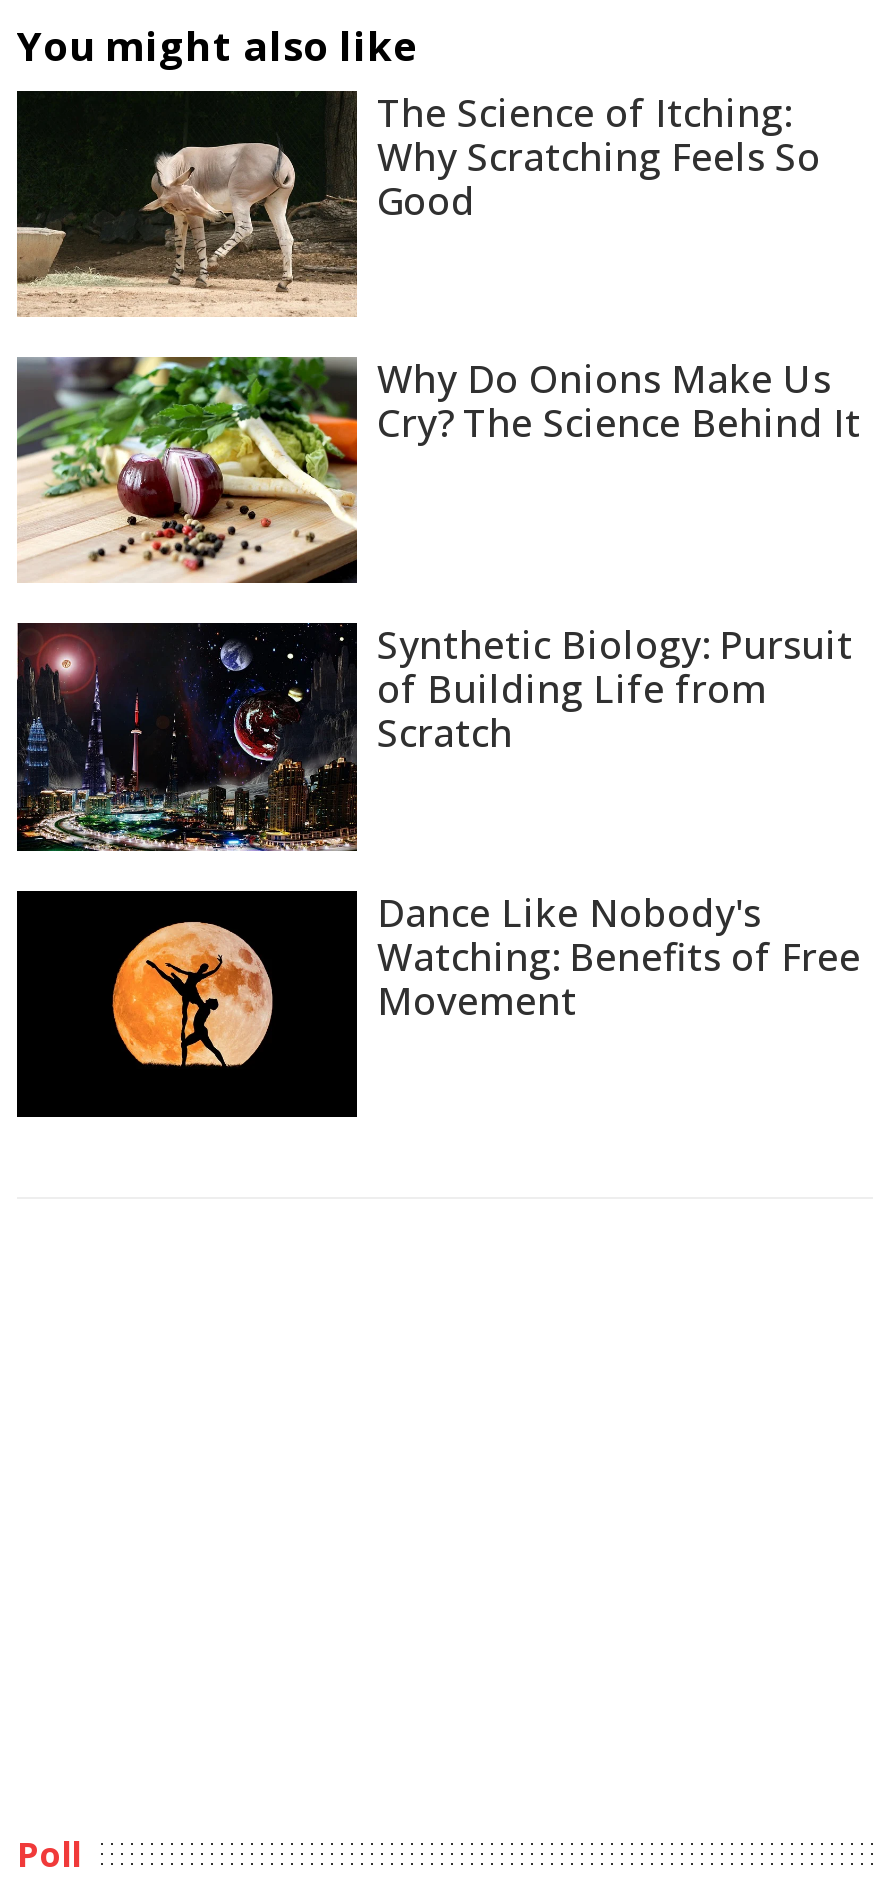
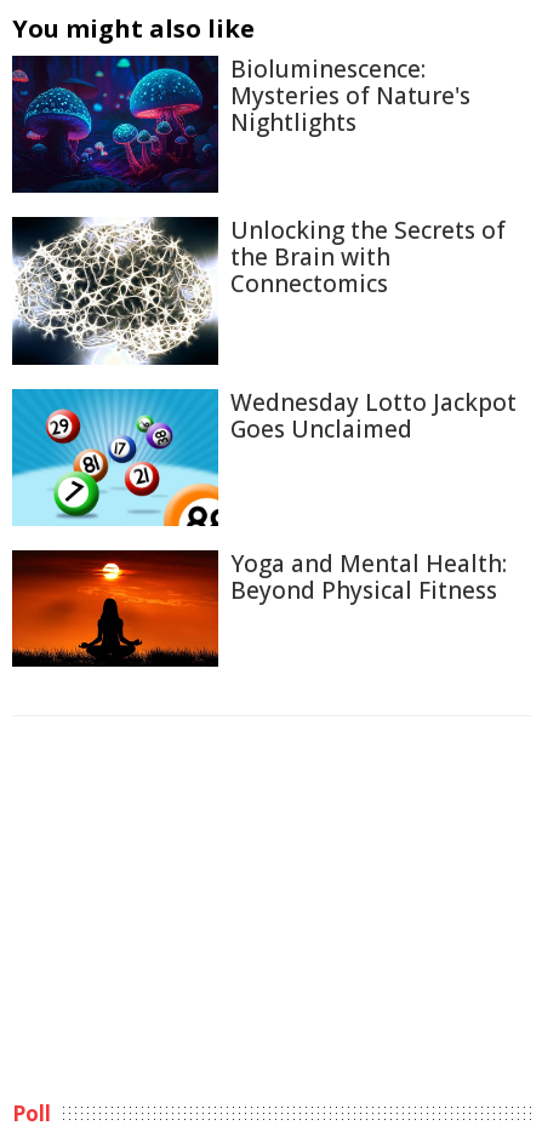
- [image]
- The Science of Itching:
- Why Scratching Feels So
- Good
+ [image]
+ Bioluminescence:
+ Mysteries of Nature's
+ Nightlights

- [image]
- Why Do Onions Make Us
- Cry? The Science Behind It
+ [image]
+ Unlocking the Secrets of
+ the Brain with
+ Connectomics

- [image]
- Synthetic Biology: Pursuit
- of Building Life from
- Scratch
+ [image]
+ Wednesday Lotto Jackpot
+ Goes Unclaimed

- [image]
- Dance Like Nobody's
- Watching: Benefits of Free
- Movement
+ [image]
+ Yoga and Mental Health:
+ Beyond Physical Fitness
